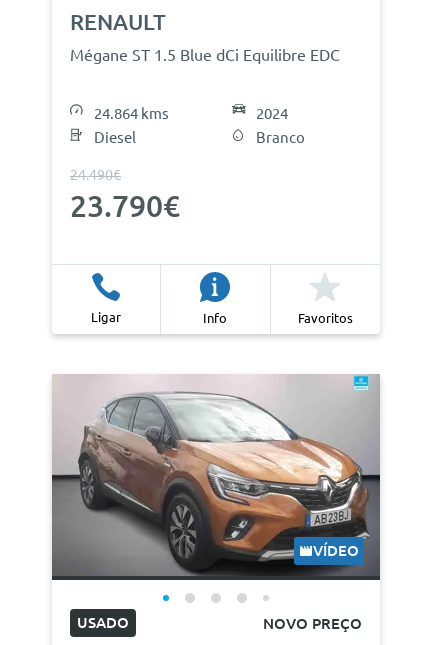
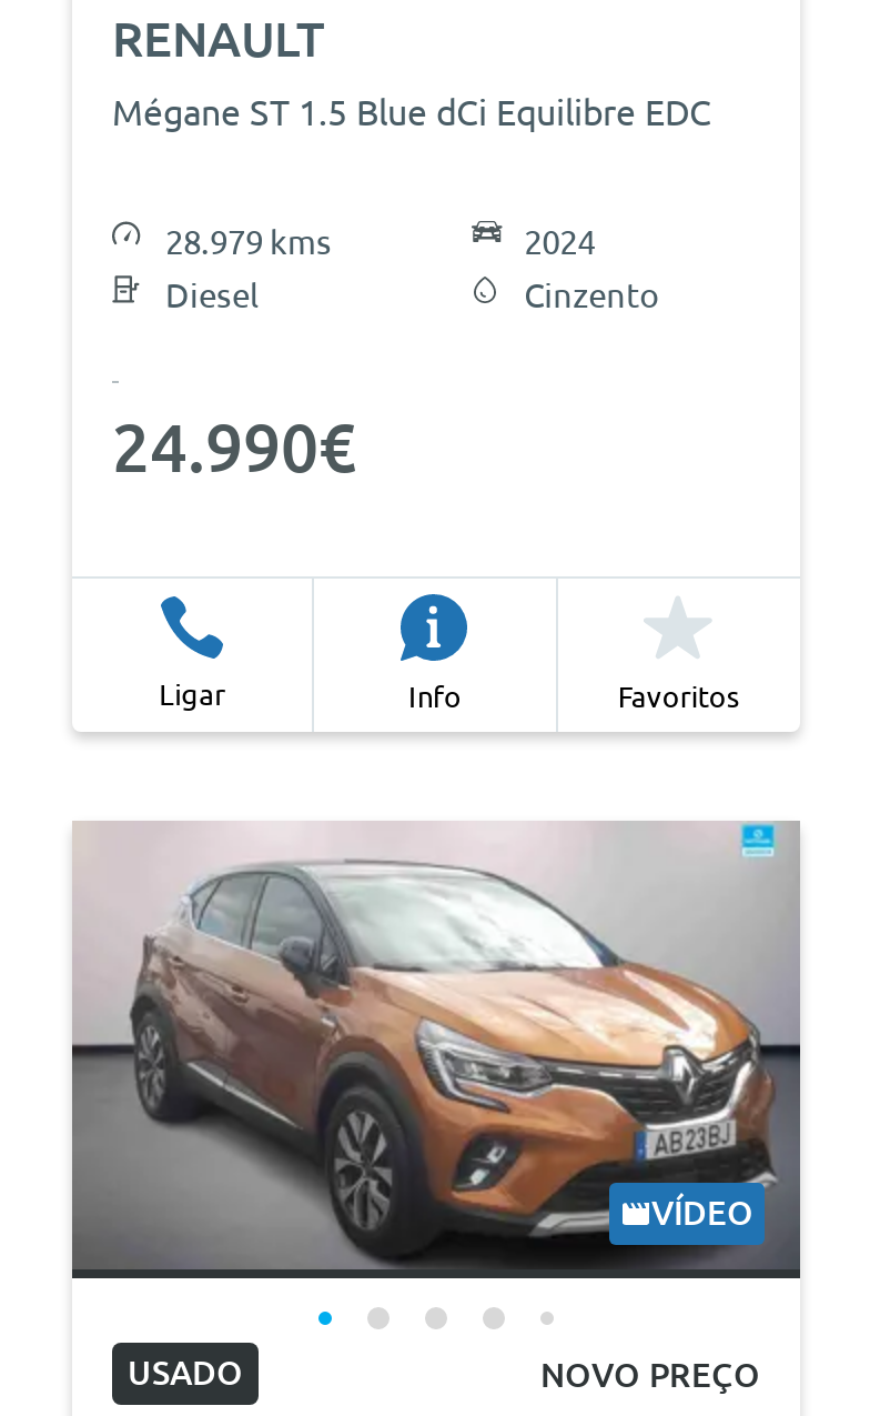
- 24.864 kms
+ 28.979 kms

- Branco
+ Cinzento

- 24.490€
- 23.790€
+ 24.990€
